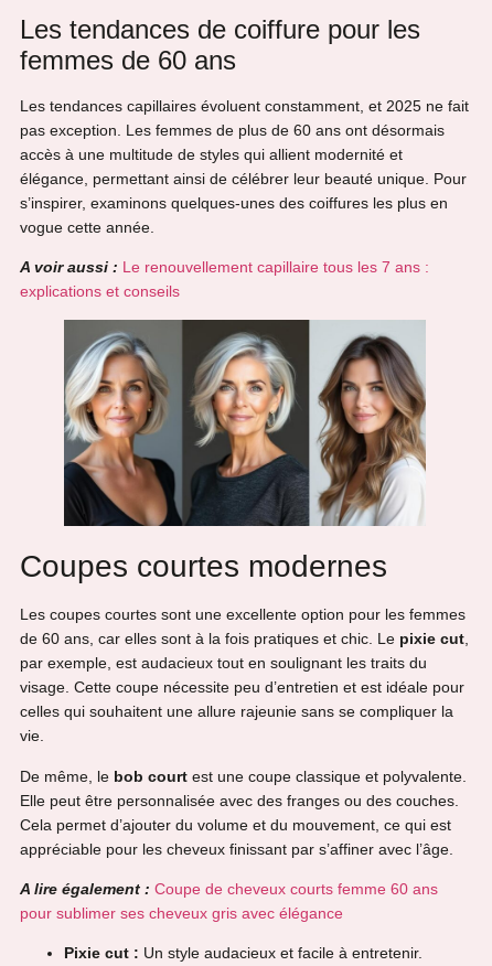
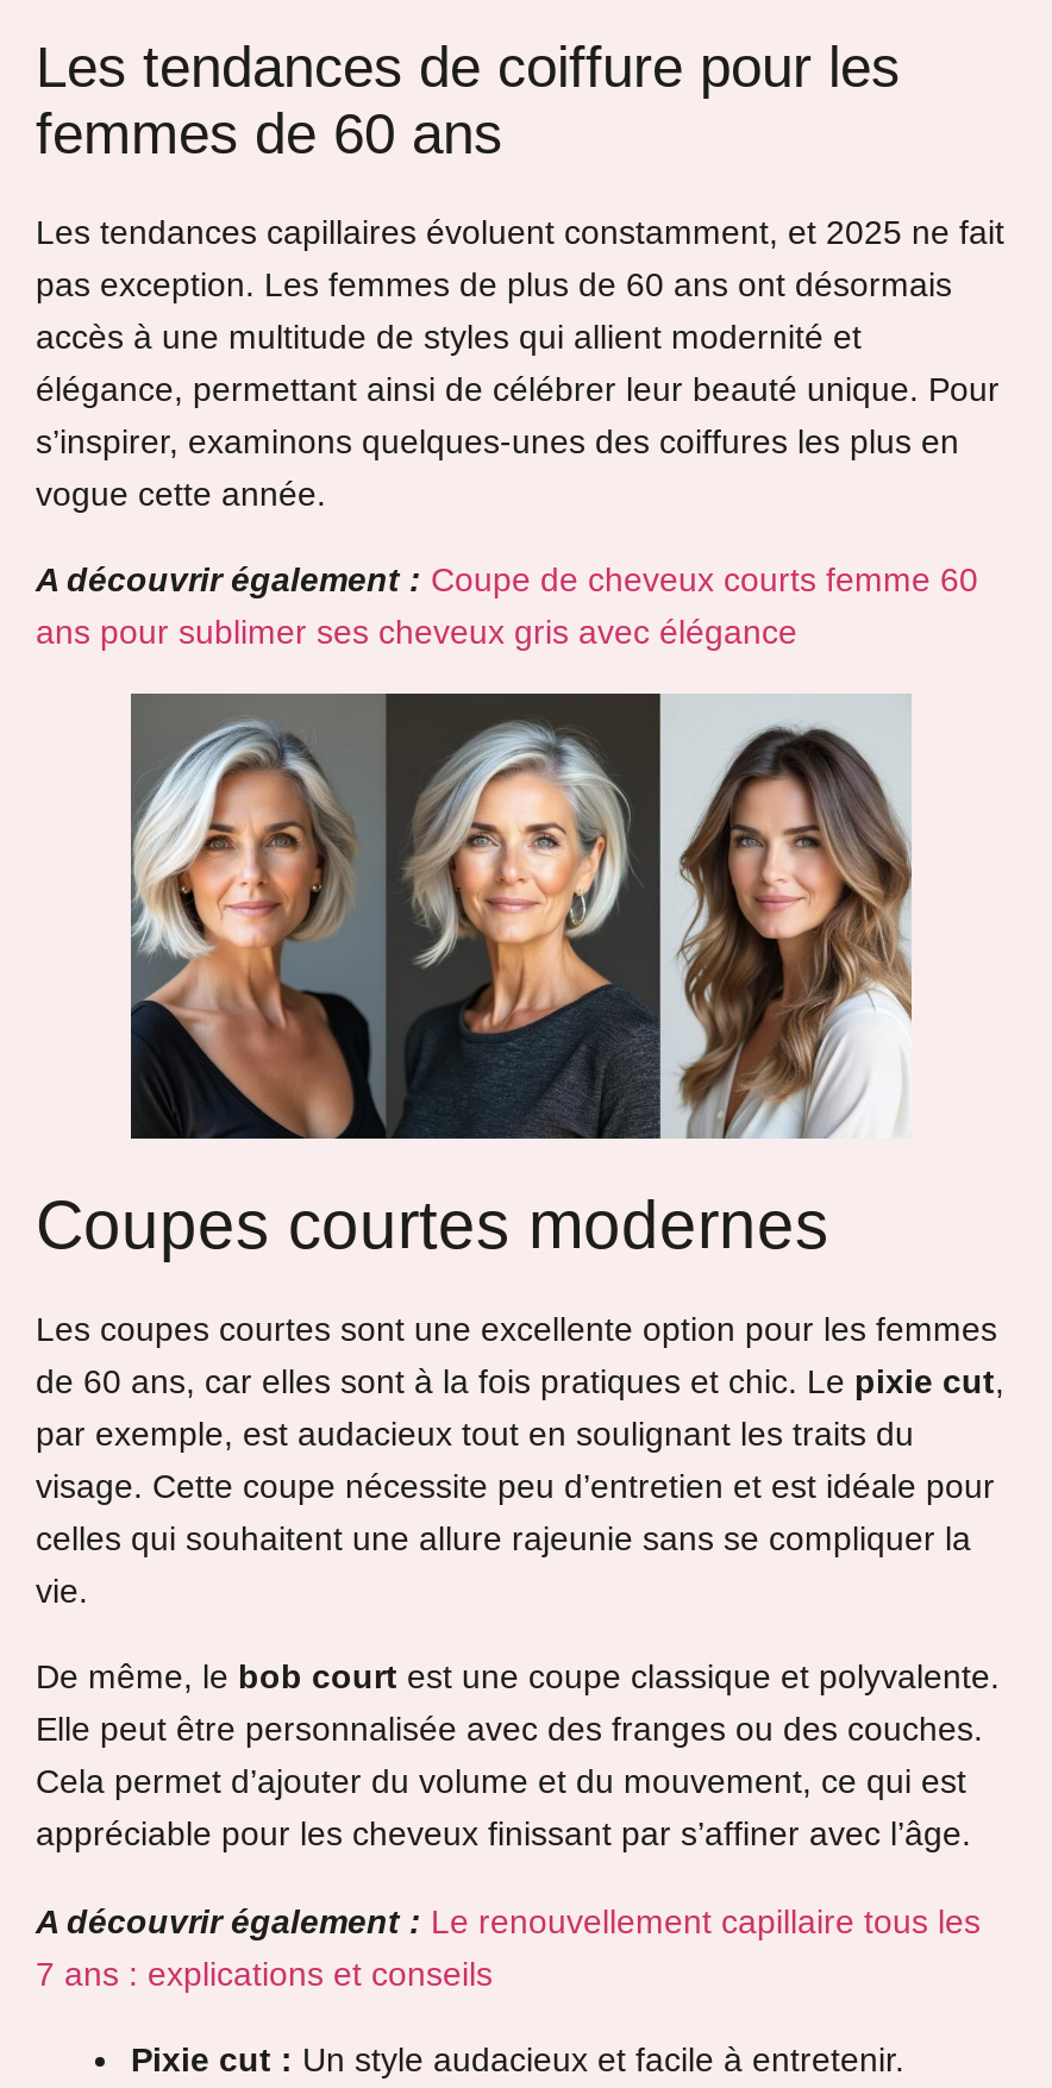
- A voir aussi : Le renouvellement capillaire tous les 7 ans :
- explications et conseils
+ A découvrir également : Coupe de cheveux courts femme 60
+ ans pour sublimer ses cheveux gris avec élégance

- A lire également : Coupe de cheveux courts femme 60 ans
- pour sublimer ses cheveux gris avec élégance
+ A découvrir également : Le renouvellement capillaire tous les
+ 7 ans : explications et conseils
